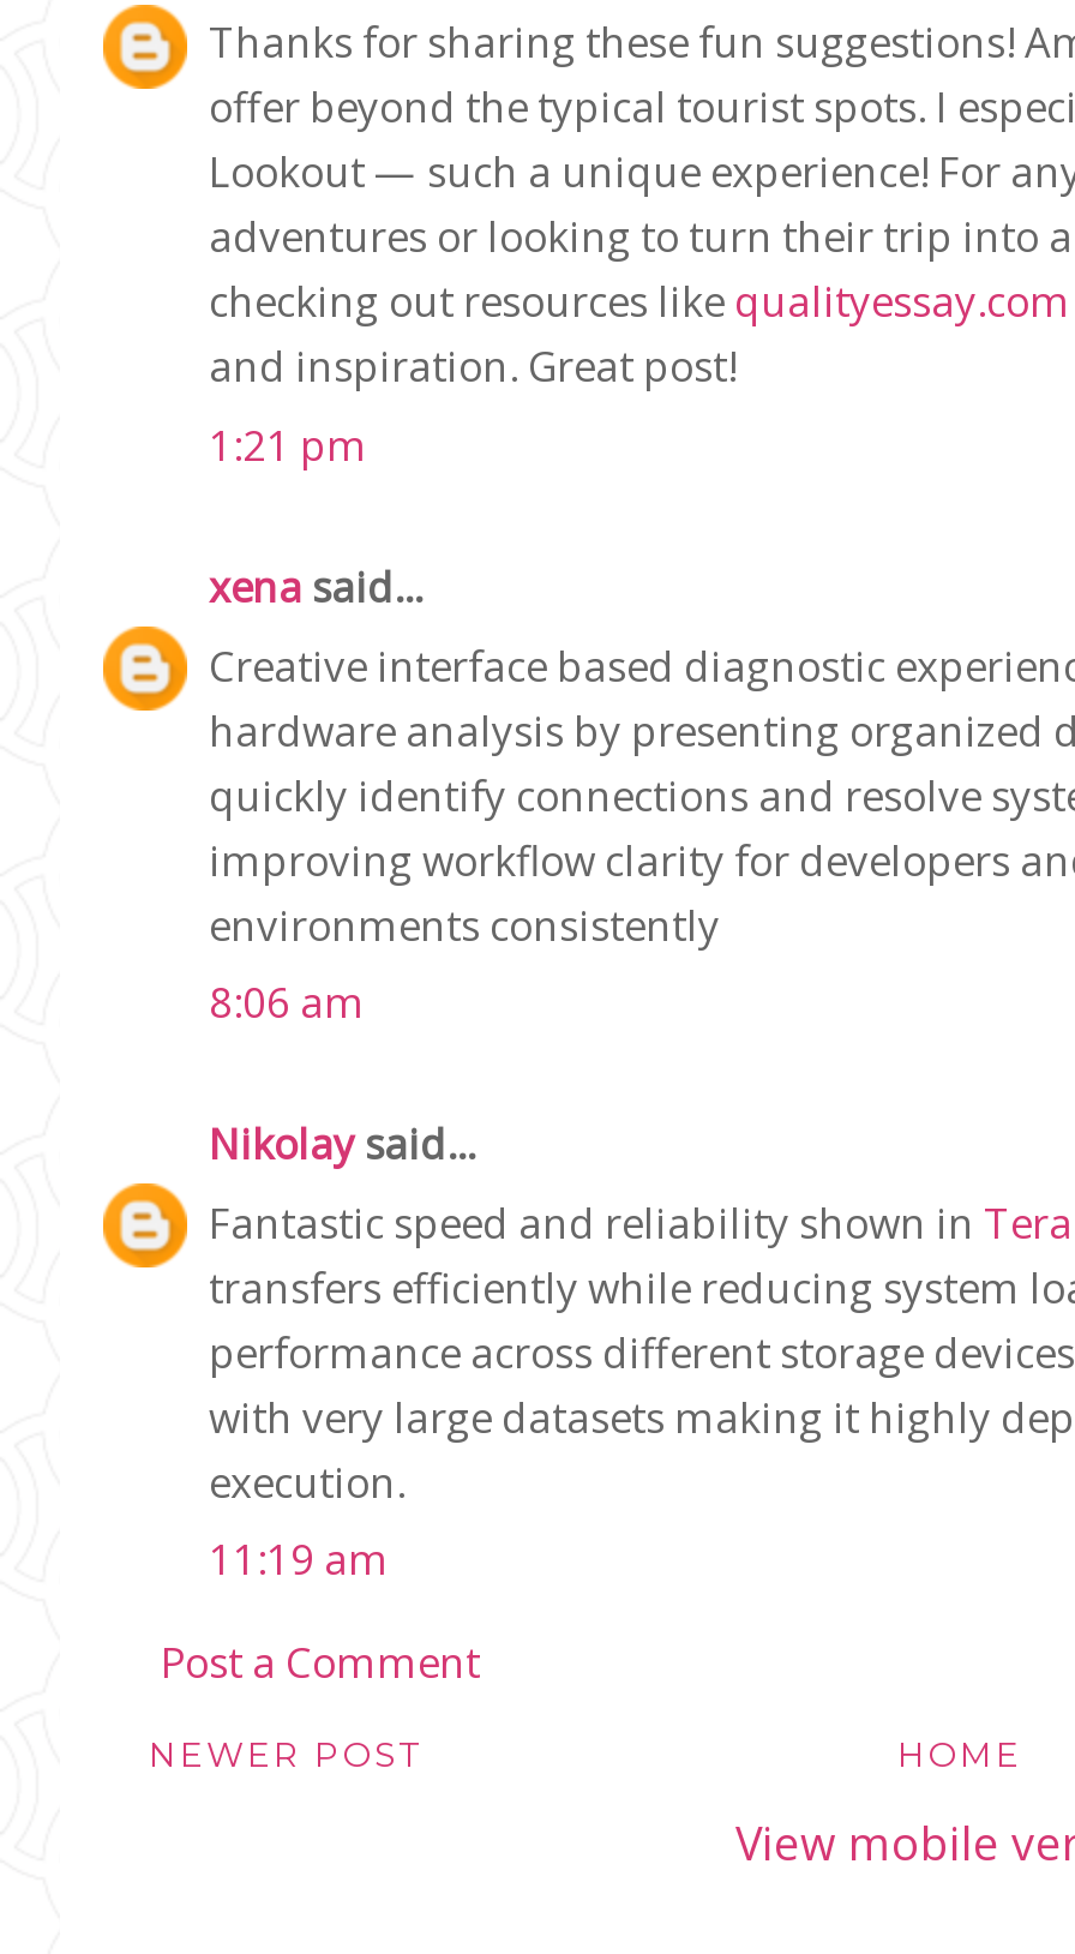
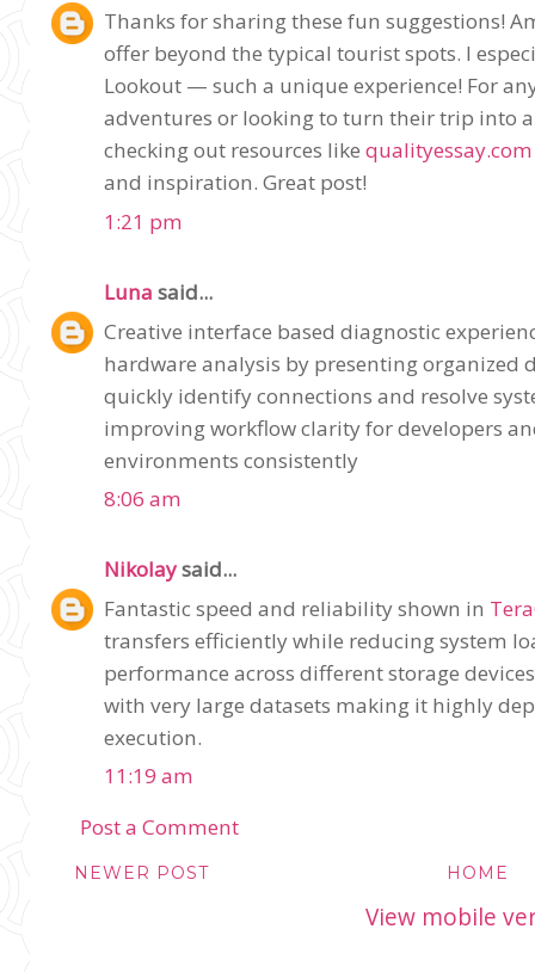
- xena said...
+ Luna said...
